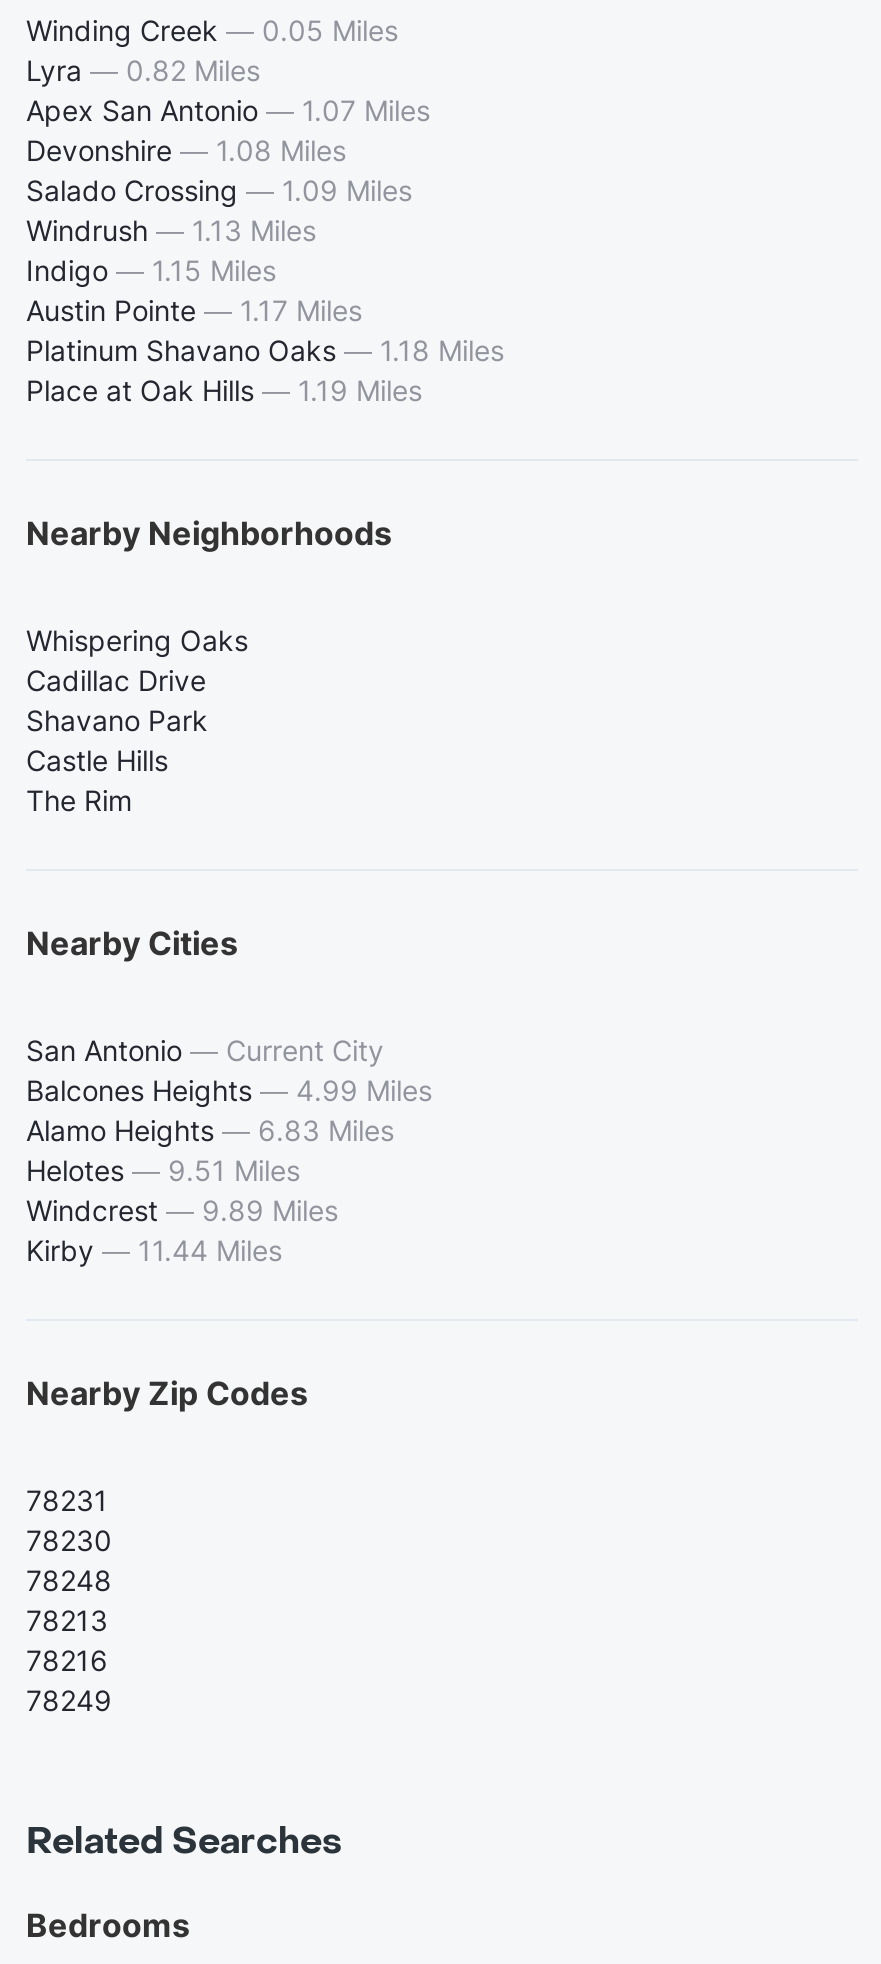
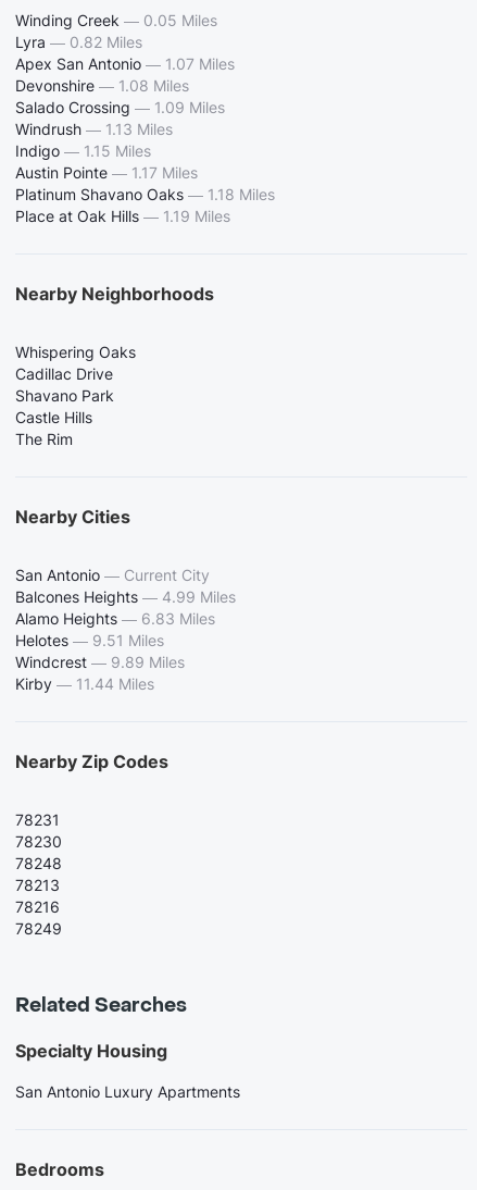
+ Specialty Housing
+ San Antonio Luxury Apartments
